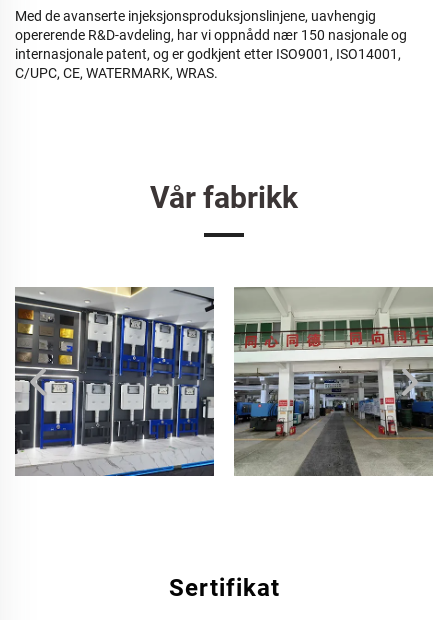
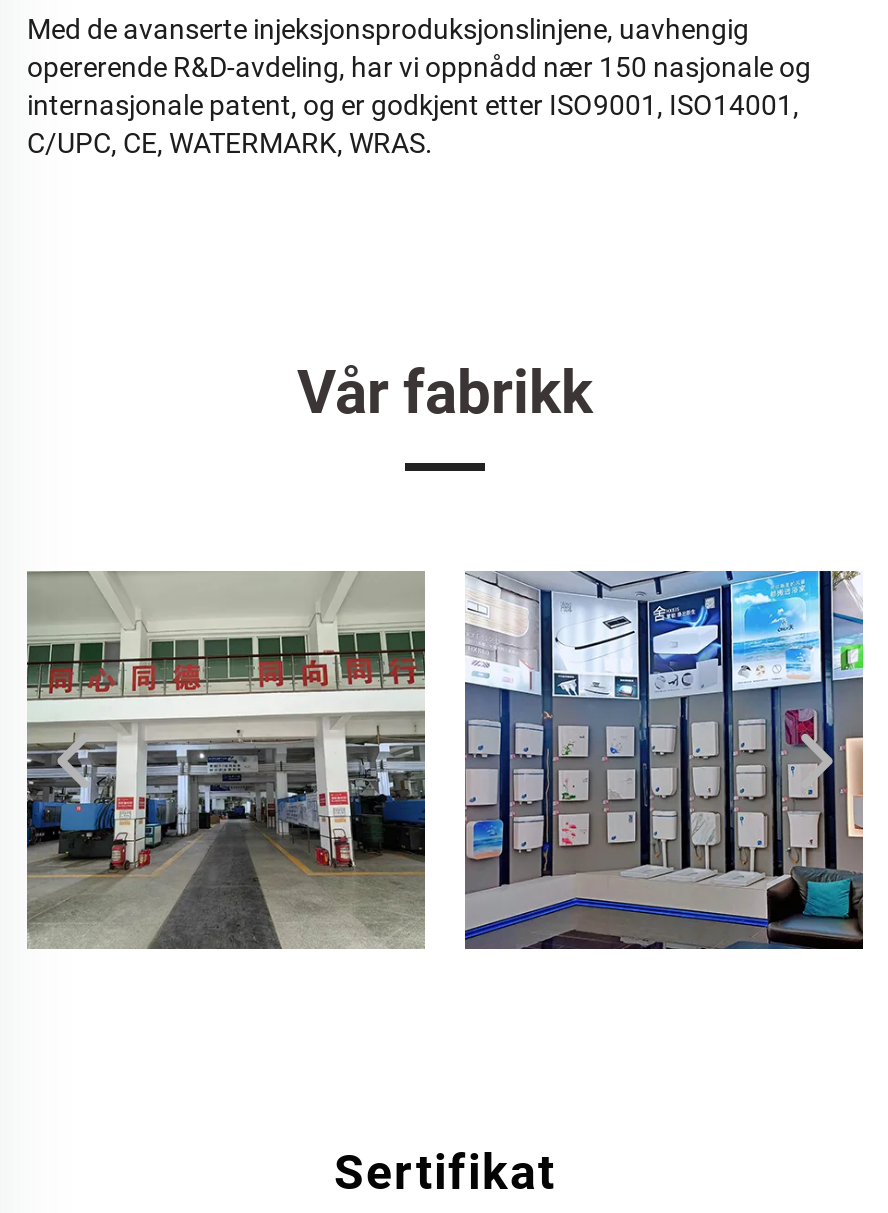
- [image]
+ [image]

- [image]
+ [image]
